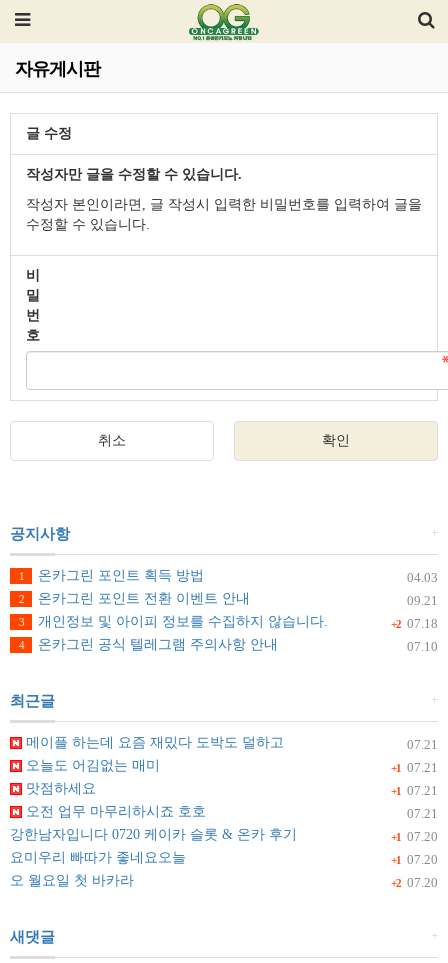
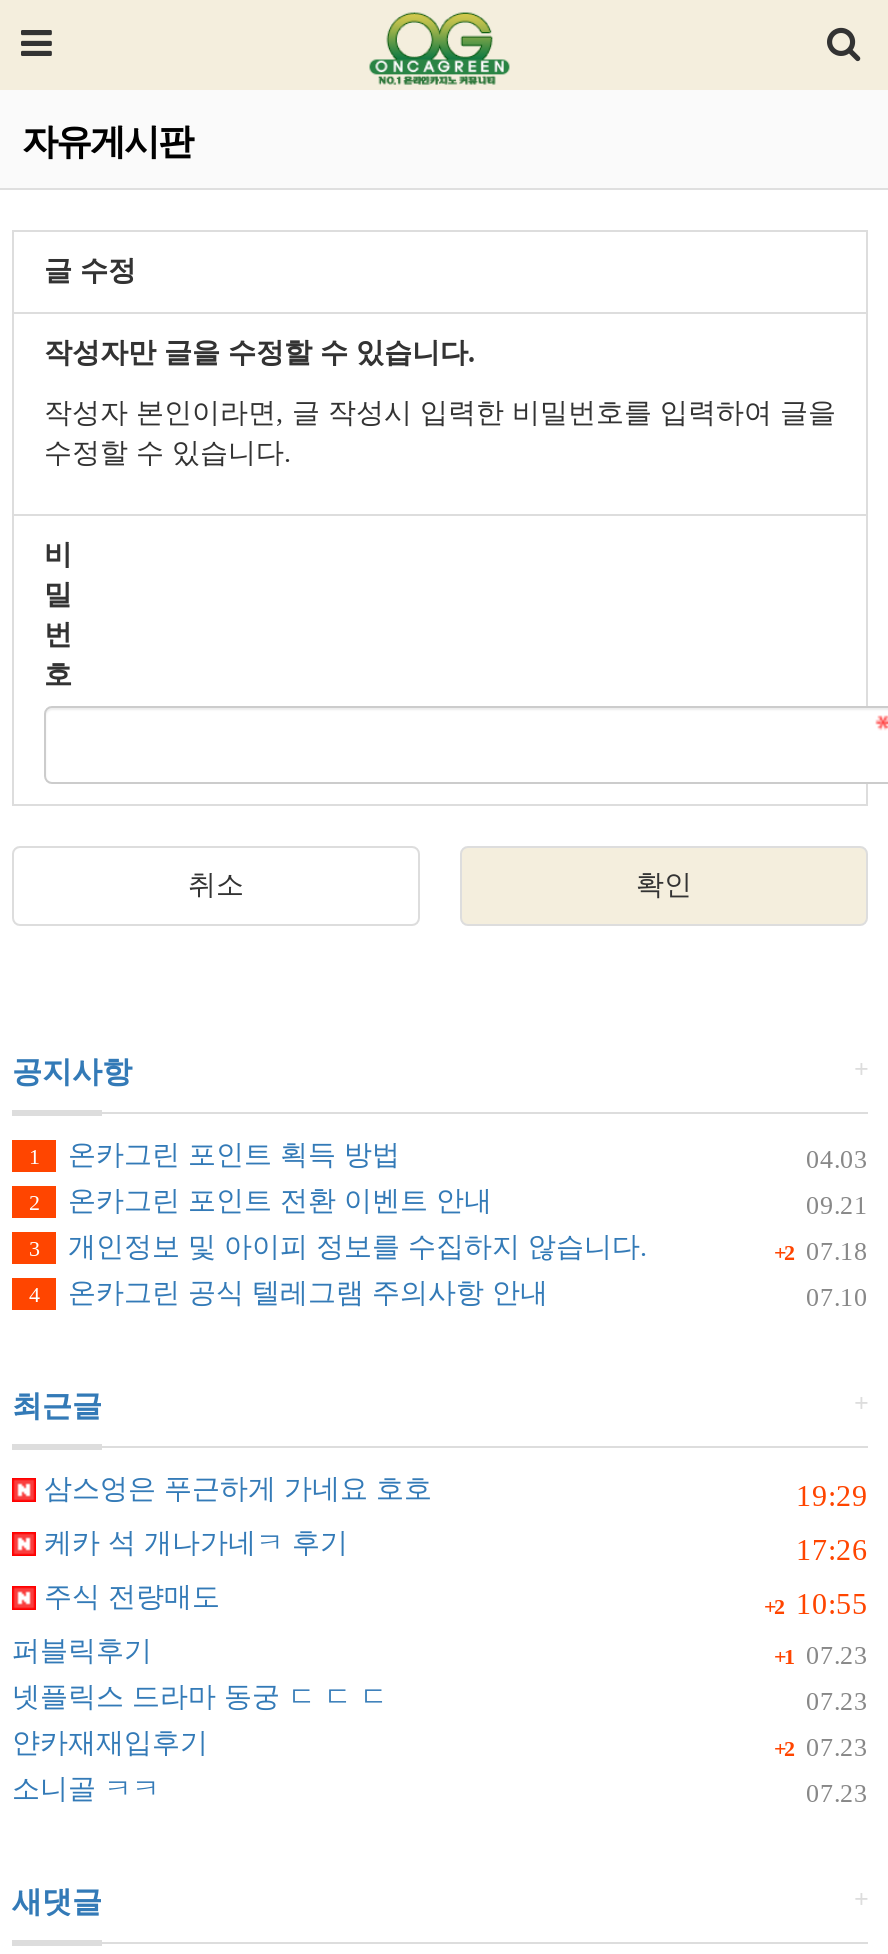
- 07.21
- 메이플 하는데 요즘 재밌다 도박도 덜하고
+ 19:29
+ 삼스엉은 푸근하게 가네요 호호

- +1 07.21
- 오늘도 어김없는 매미
+ 17:26
+ 케카 석 개나가네ㅋ 후기

- +1 07.21
- 맛점하세요
+ +2 10:55
+ 주식 전량매도

- 07.21
- 오전 업무 마무리하시죠 호호
+ +1 07.23
+ 퍼블릭후기

- +1 07.20
- 강한남자입니다 0720 케이카 슬롯 & 온카 후기
+ 07.23
+ 넷플릭스 드라마 동궁 ㄷ ㄷ ㄷ

- +1 07.20
- 요미우리 빠따가 좋네요오늘
+ +2 07.23
+ 얀카재재입후기

- +2 07.20
- 오 월요일 첫 바카라
+ 07.23
+ 소니골 ㅋㅋ
